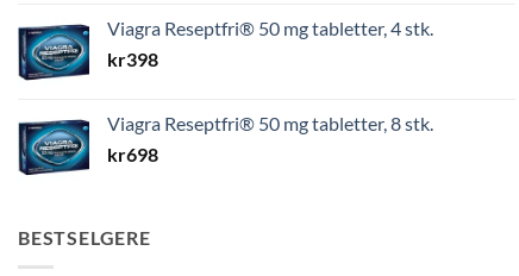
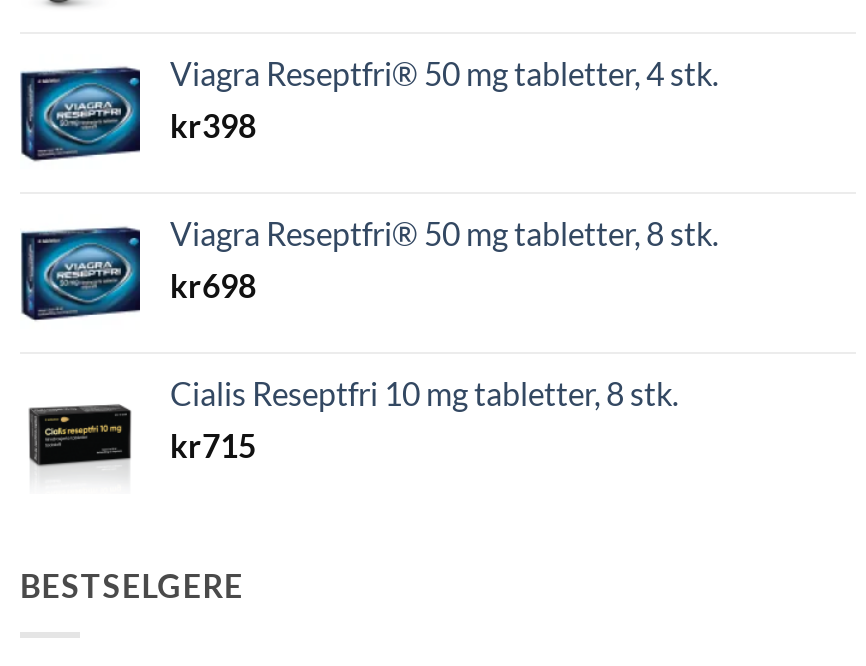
+ [image]
+ Cialis Reseptfri 10 mg tabletter, 8 stk.
+ kr715
